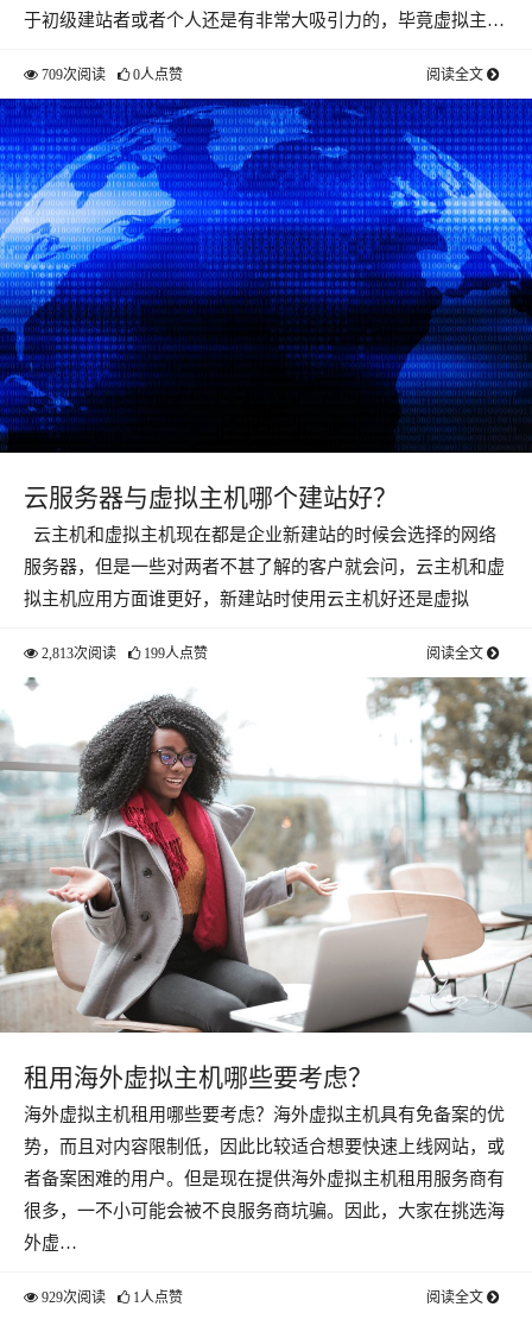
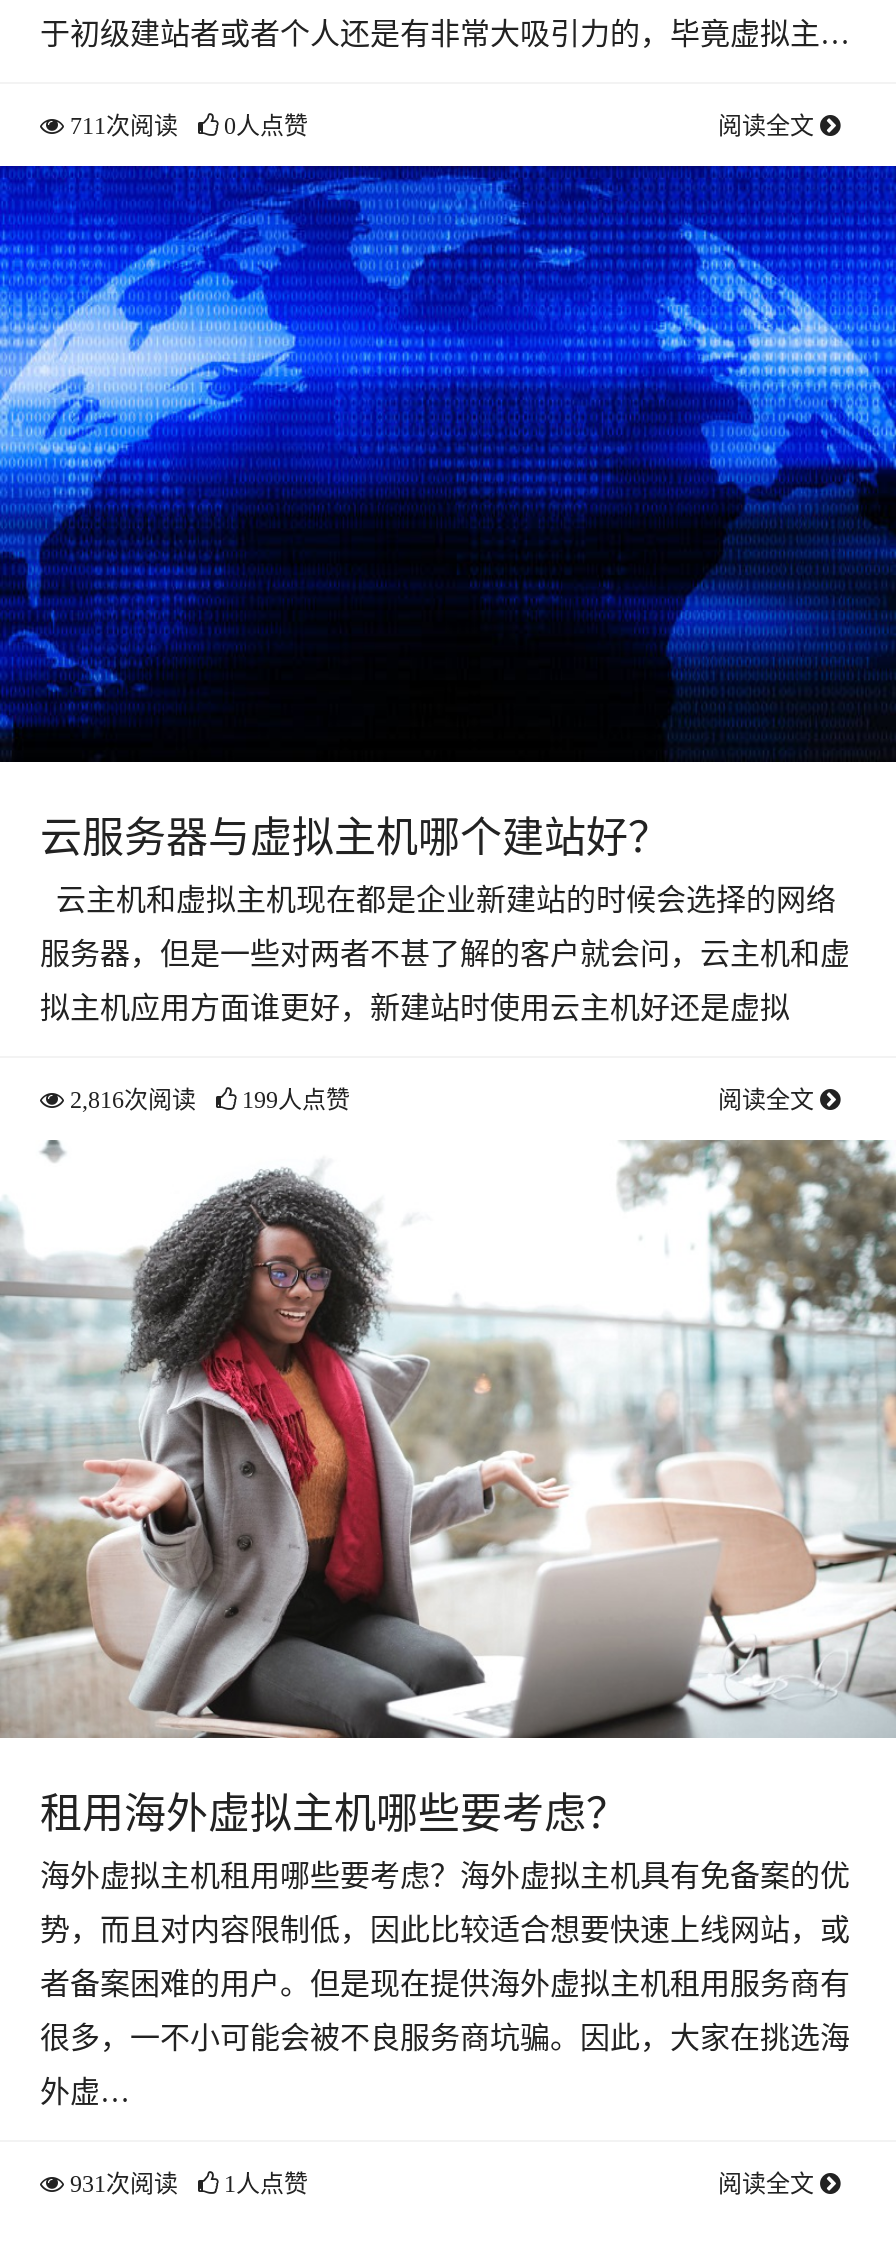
- 709次阅读 0人点赞
+ 711次阅读 0人点赞

- 2,813次阅读 199人点赞
+ 2,816次阅读 199人点赞

- 929次阅读 1人点赞
+ 931次阅读 1人点赞
